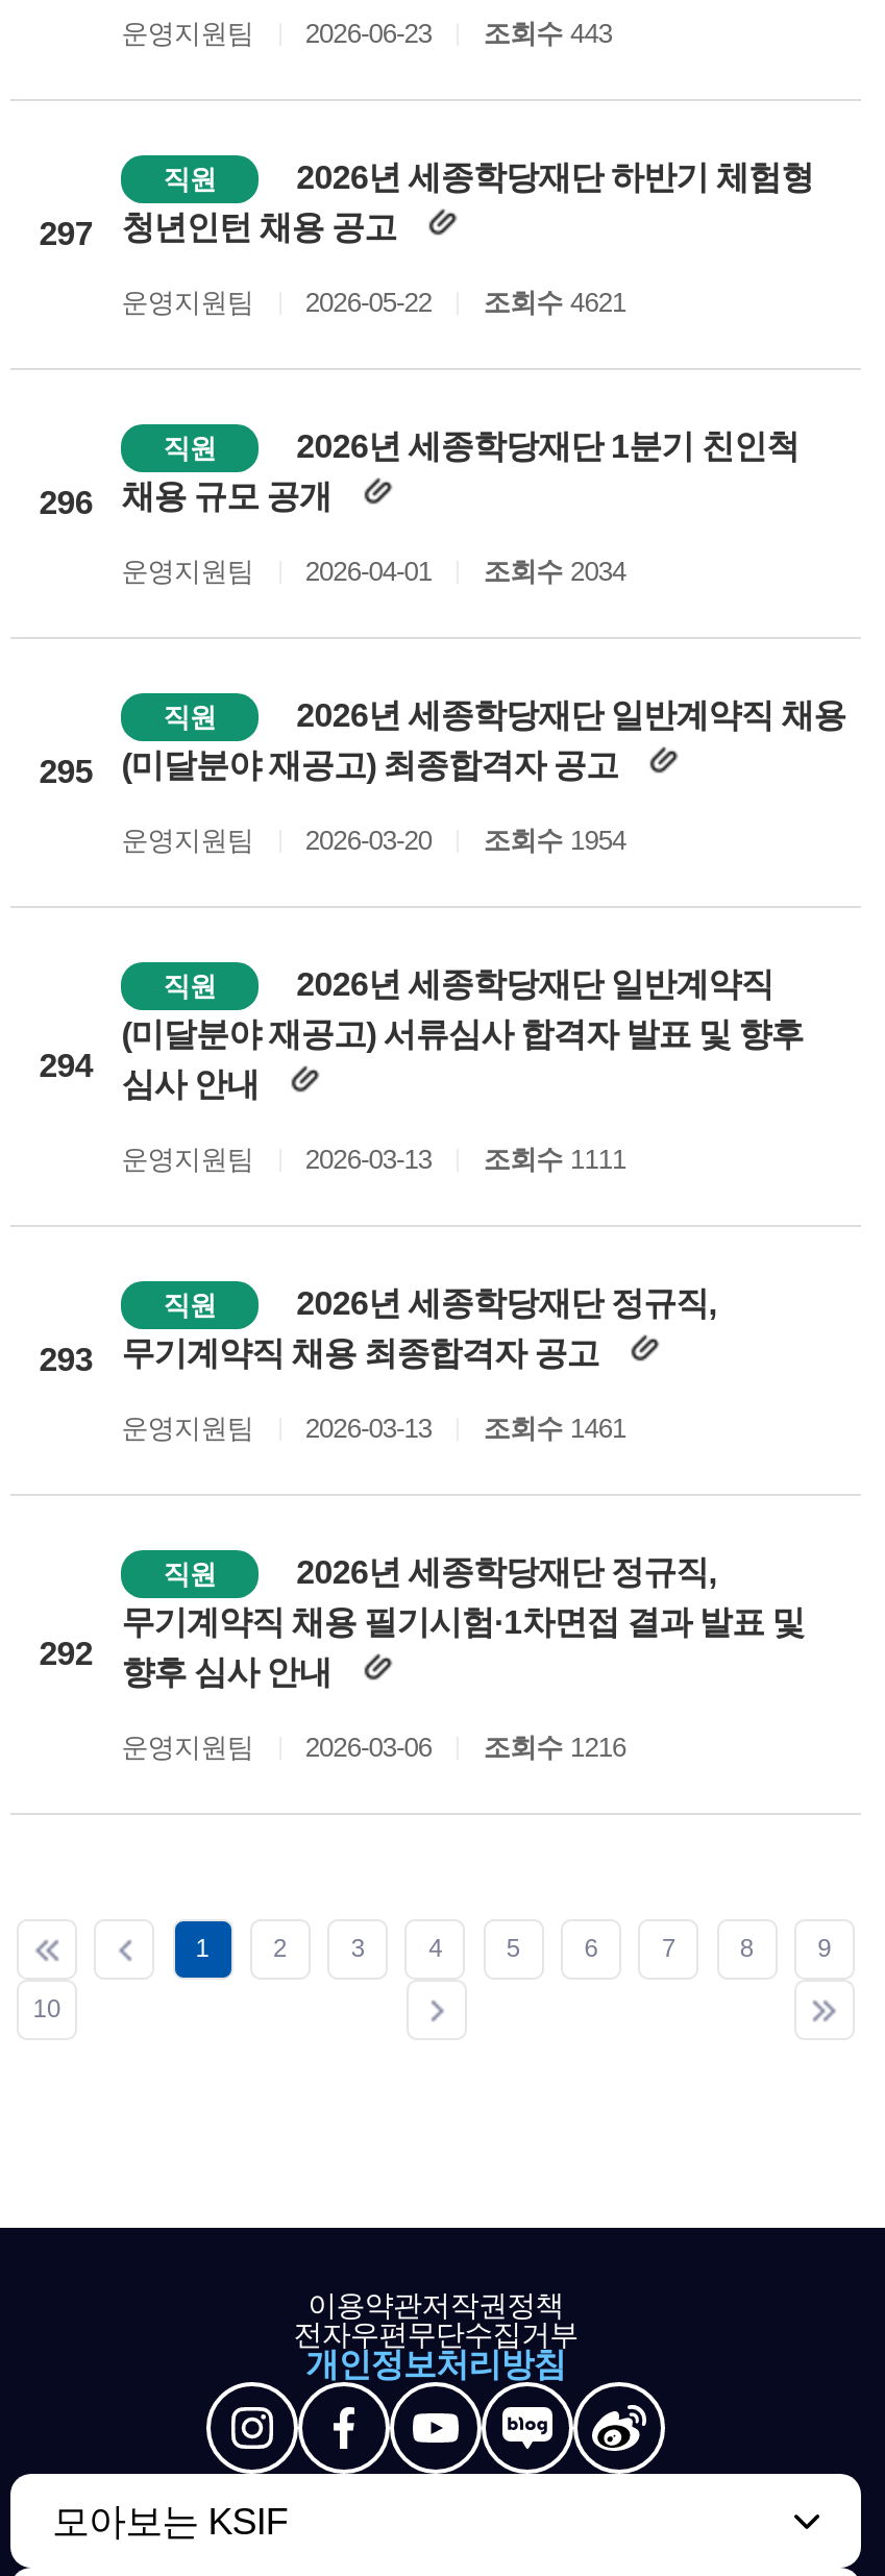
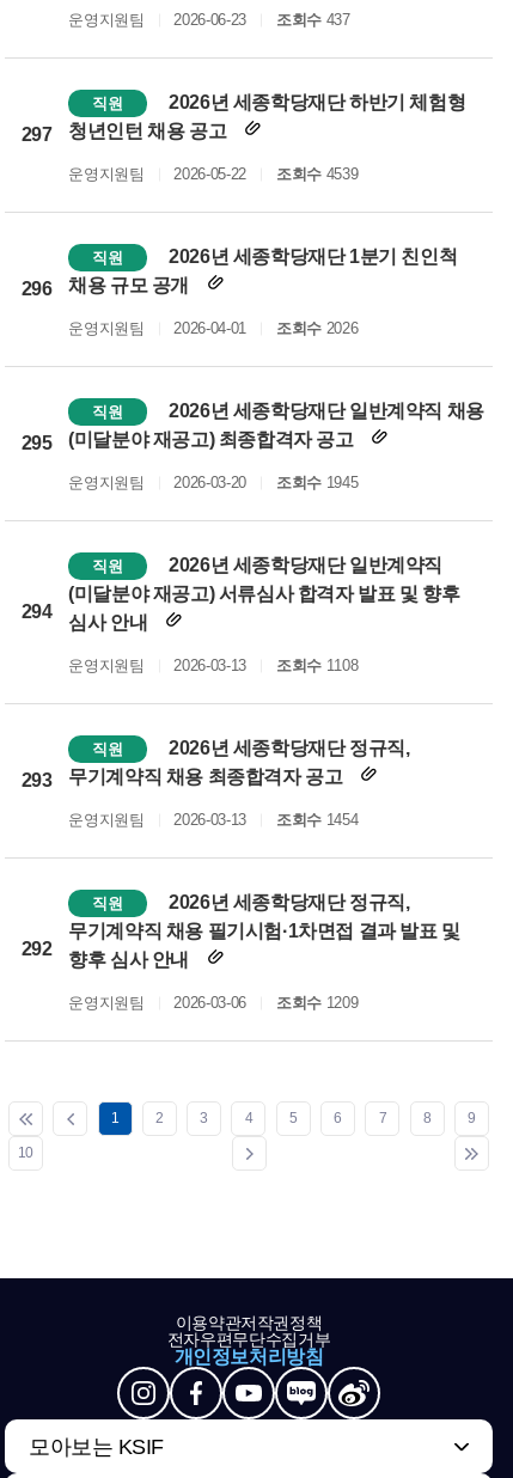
- 운영지원팀 2026-06-23 조회수 443
+ 운영지원팀 2026-06-23 조회수 437

- 운영지원팀 2026-05-22 조회수 4621
+ 운영지원팀 2026-05-22 조회수 4539

- 운영지원팀 2026-04-01 조회수 2034
+ 운영지원팀 2026-04-01 조회수 2026

- 운영지원팀 2026-03-20 조회수 1954
+ 운영지원팀 2026-03-20 조회수 1945

- 운영지원팀 2026-03-13 조회수 1111
+ 운영지원팀 2026-03-13 조회수 1108

- 운영지원팀 2026-03-13 조회수 1461
+ 운영지원팀 2026-03-13 조회수 1454

- 운영지원팀 2026-03-06 조회수 1216
+ 운영지원팀 2026-03-06 조회수 1209
